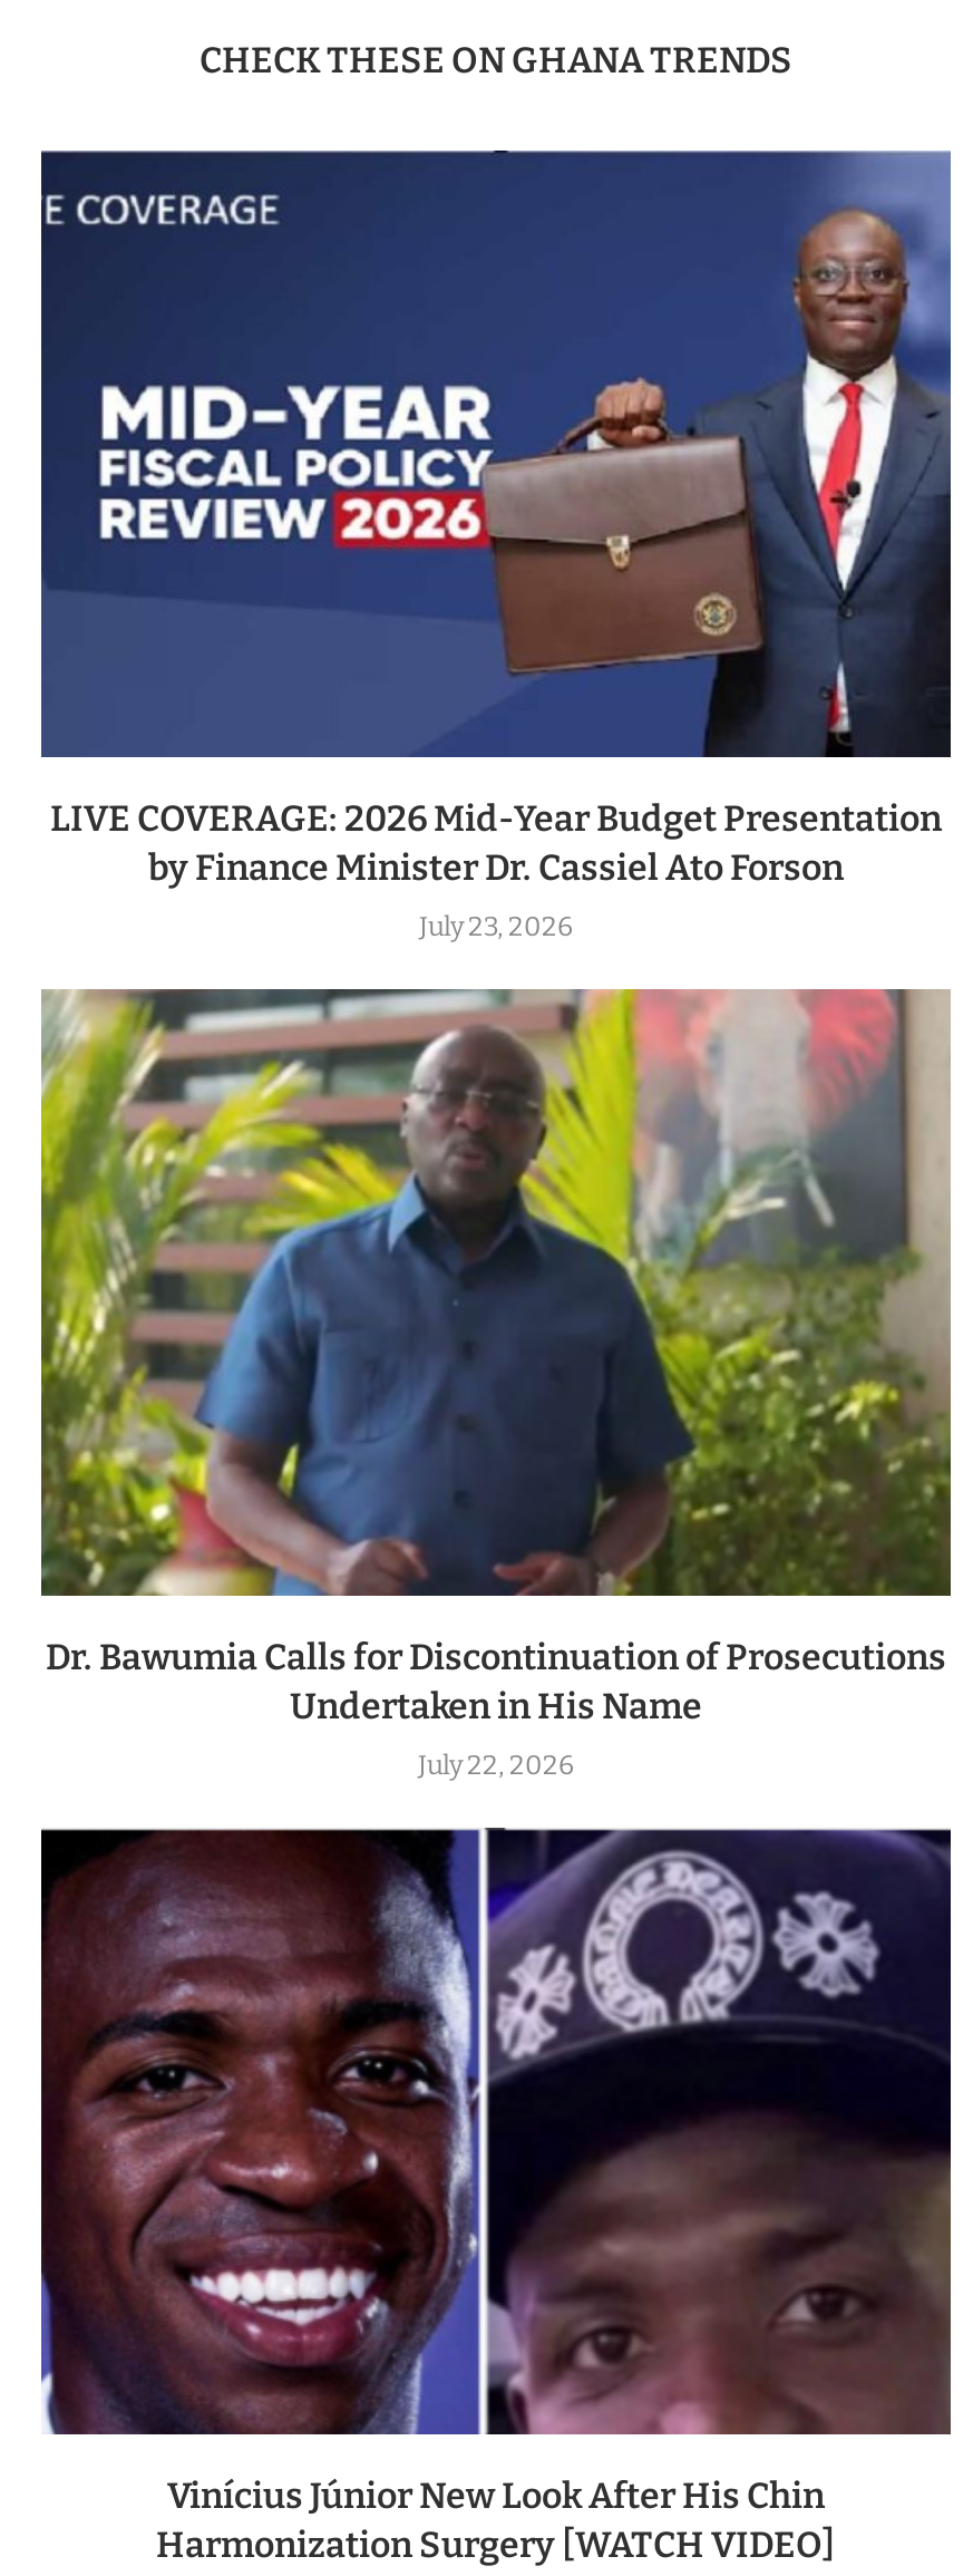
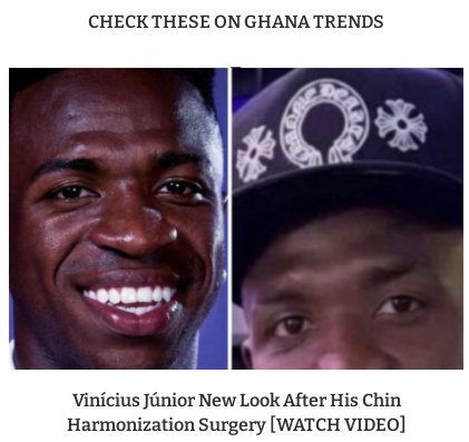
- [image]
- LIVE COVERAGE: 2026 Mid-Year Budget Presentation
- by Finance Minister Dr. Cassiel Ato Forson
- July 23, 2026

- [image]
- Dr. Bawumia Calls for Discontinuation of Prosecutions
- Undertaken in His Name
- July 22, 2026
